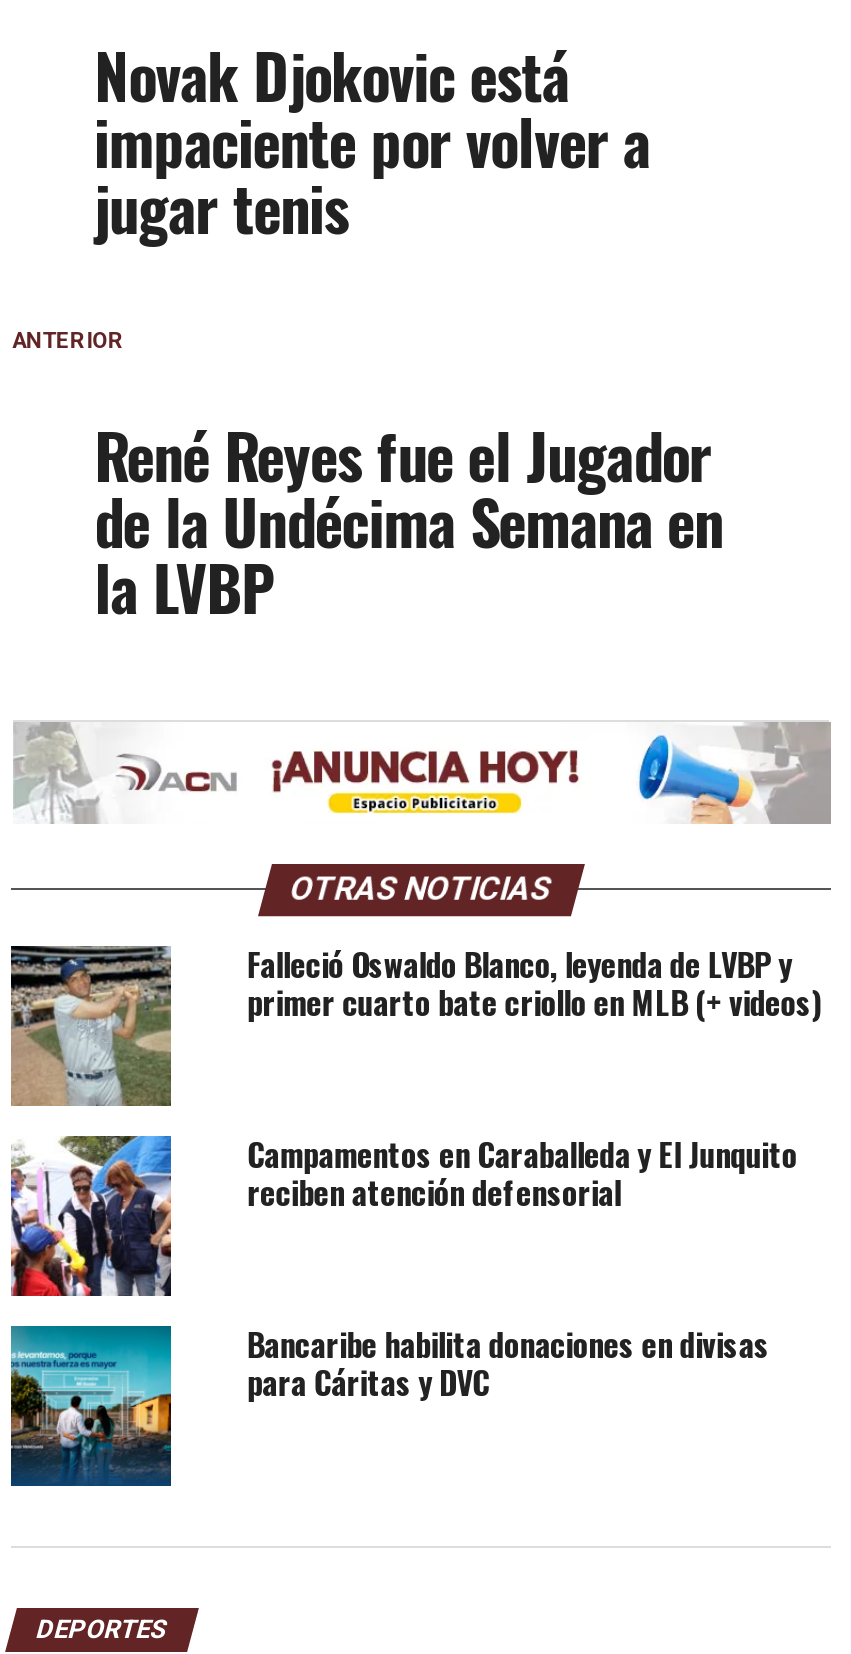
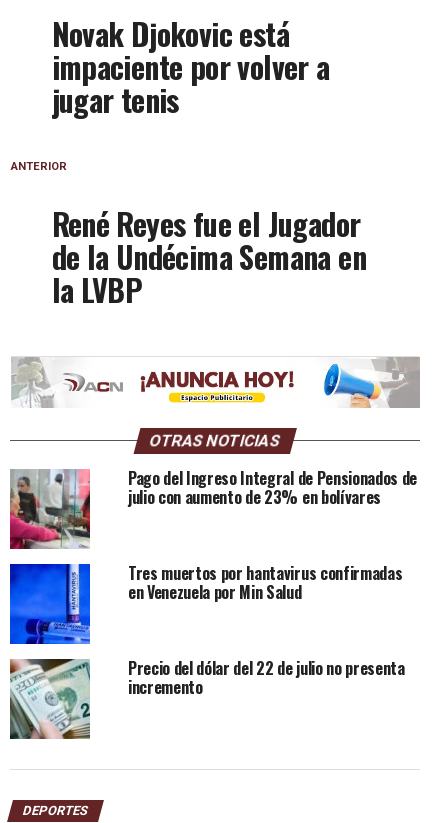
- [image]
- Falleció Oswaldo Blanco, leyenda de LVBP y
- primer cuarto bate criollo en MLB (+ videos)
+ [image]
+ Pago del Ingreso Integral de Pensionados de
+ julio con aumento de 23% en bolívares

- [image]
- Campamentos en Caraballeda y El Junquito
- reciben atención defensorial
+ [image]
+ Tres muertos por hantavirus confirmadas
+ en Venezuela por Min Salud

- [image]
- Bancaribe habilita donaciones en divisas
- para Cáritas y DVC
+ [image]
+ Precio del dólar del 22 de julio no presenta
+ incremento
